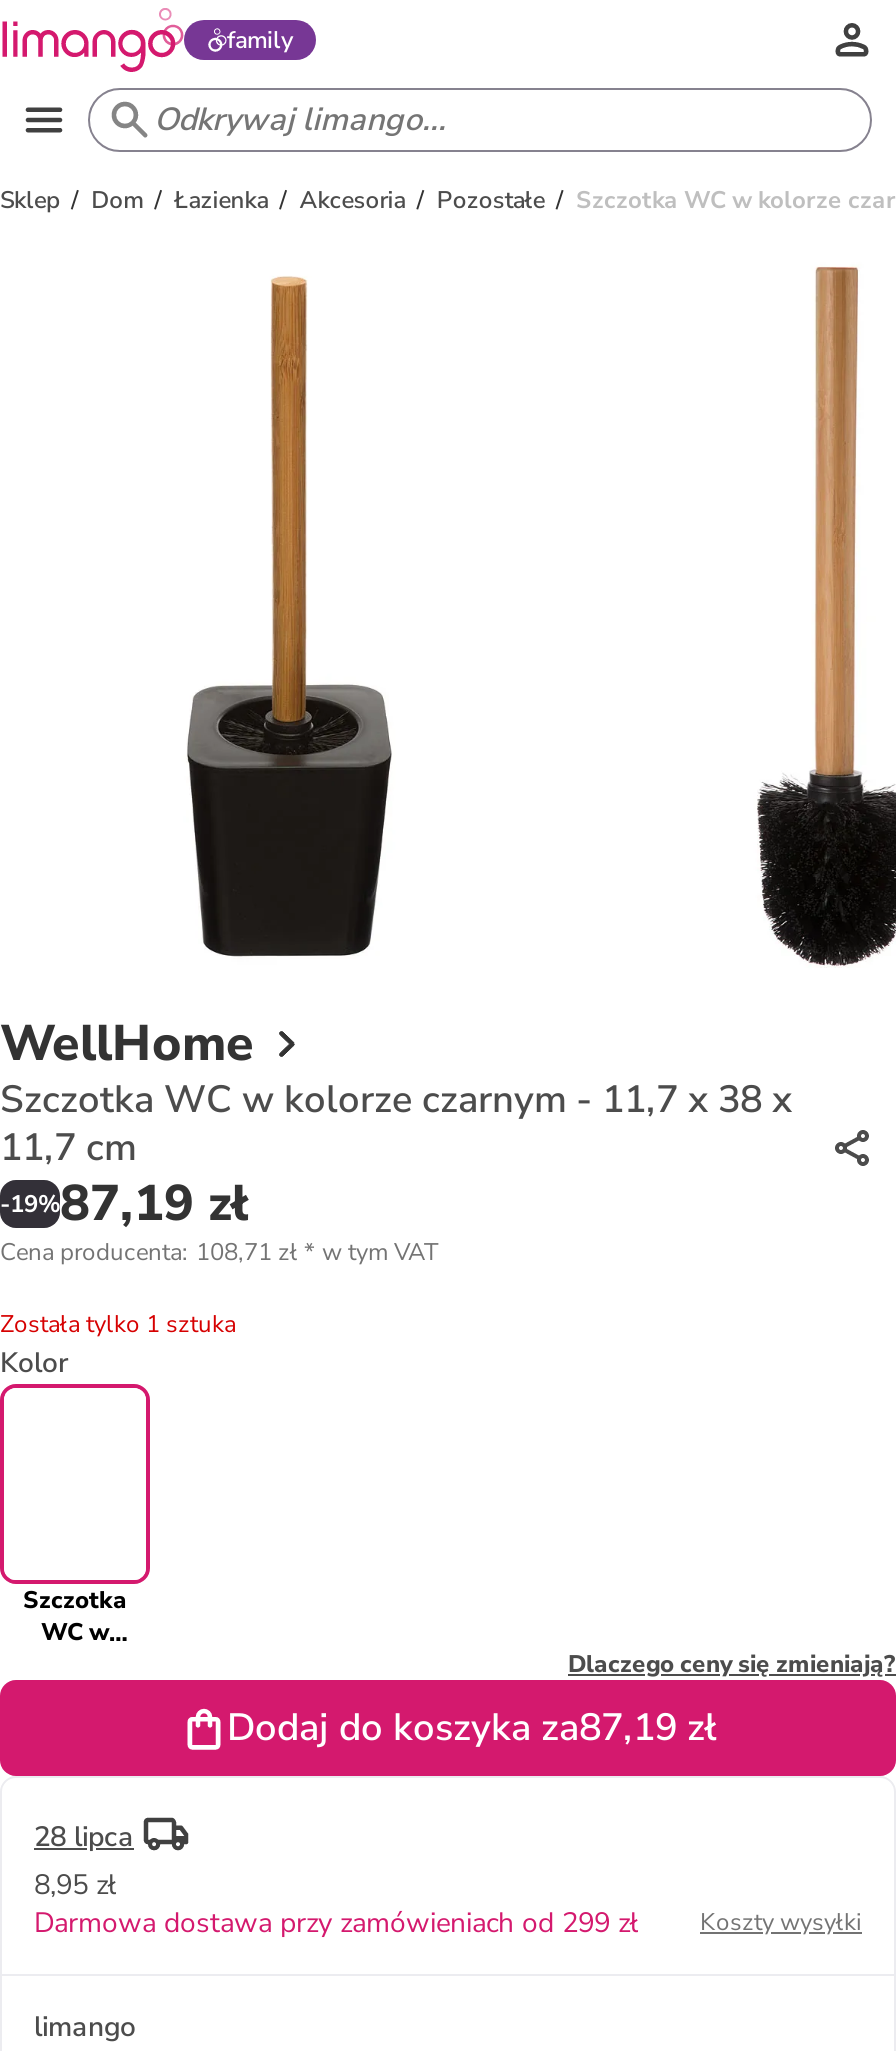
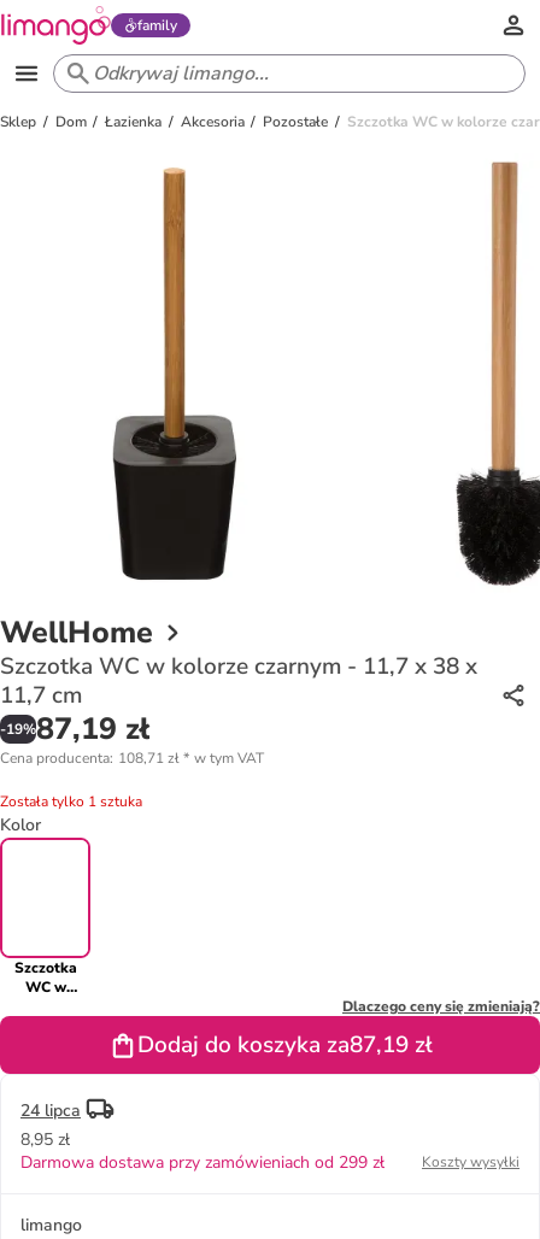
- 28 lipca
+ 24 lipca
